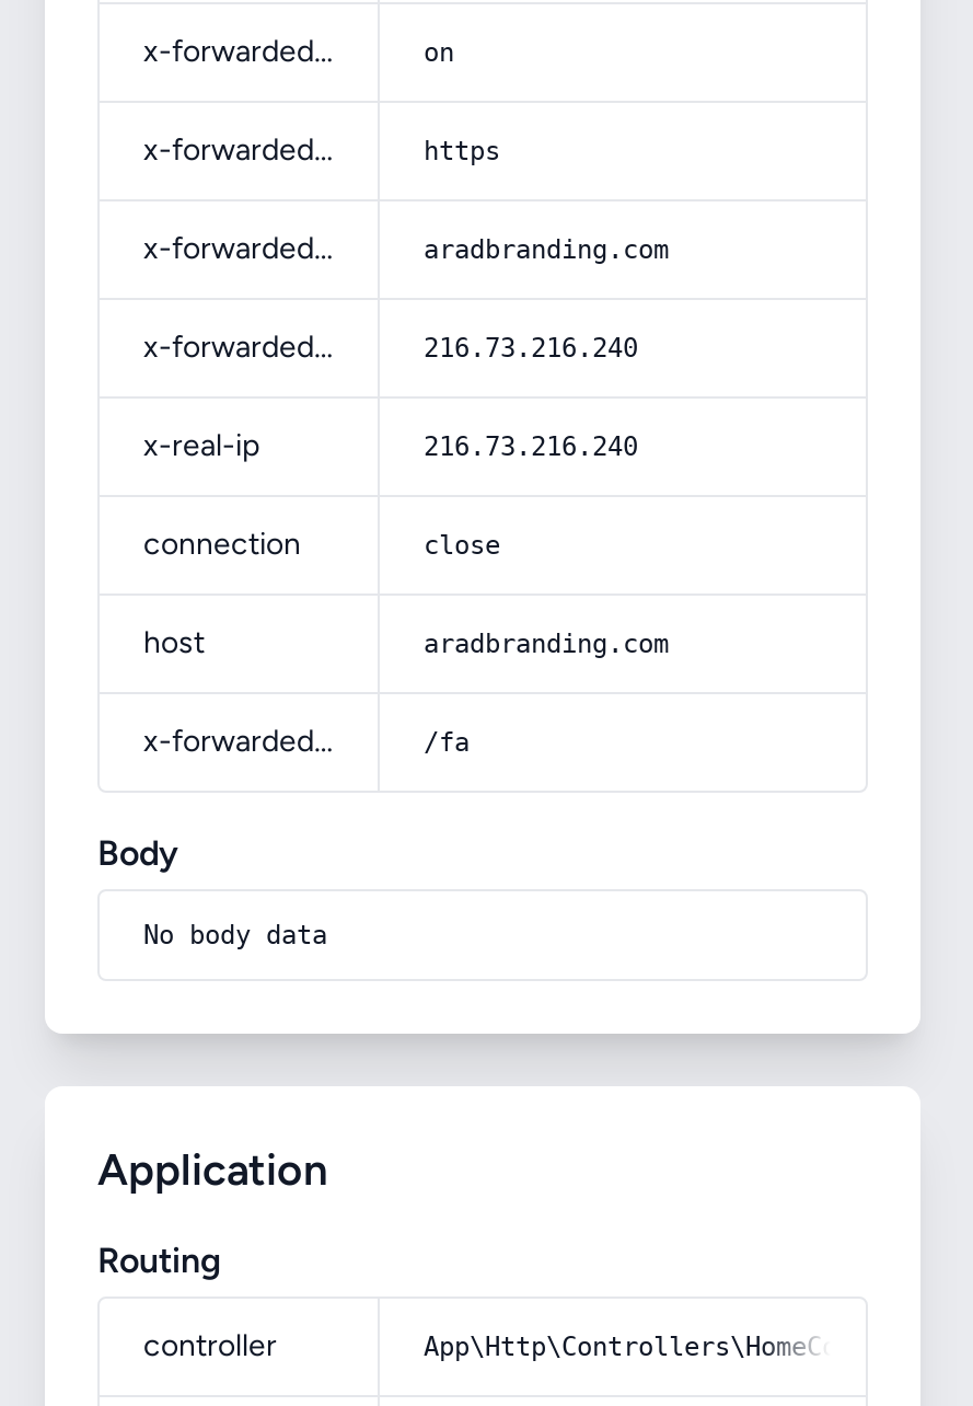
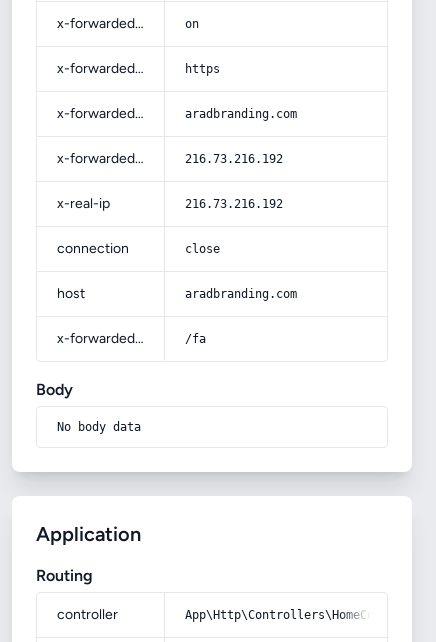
- 216.73.216.240
+ 216.73.216.192

- 216.73.216.240
+ 216.73.216.192
